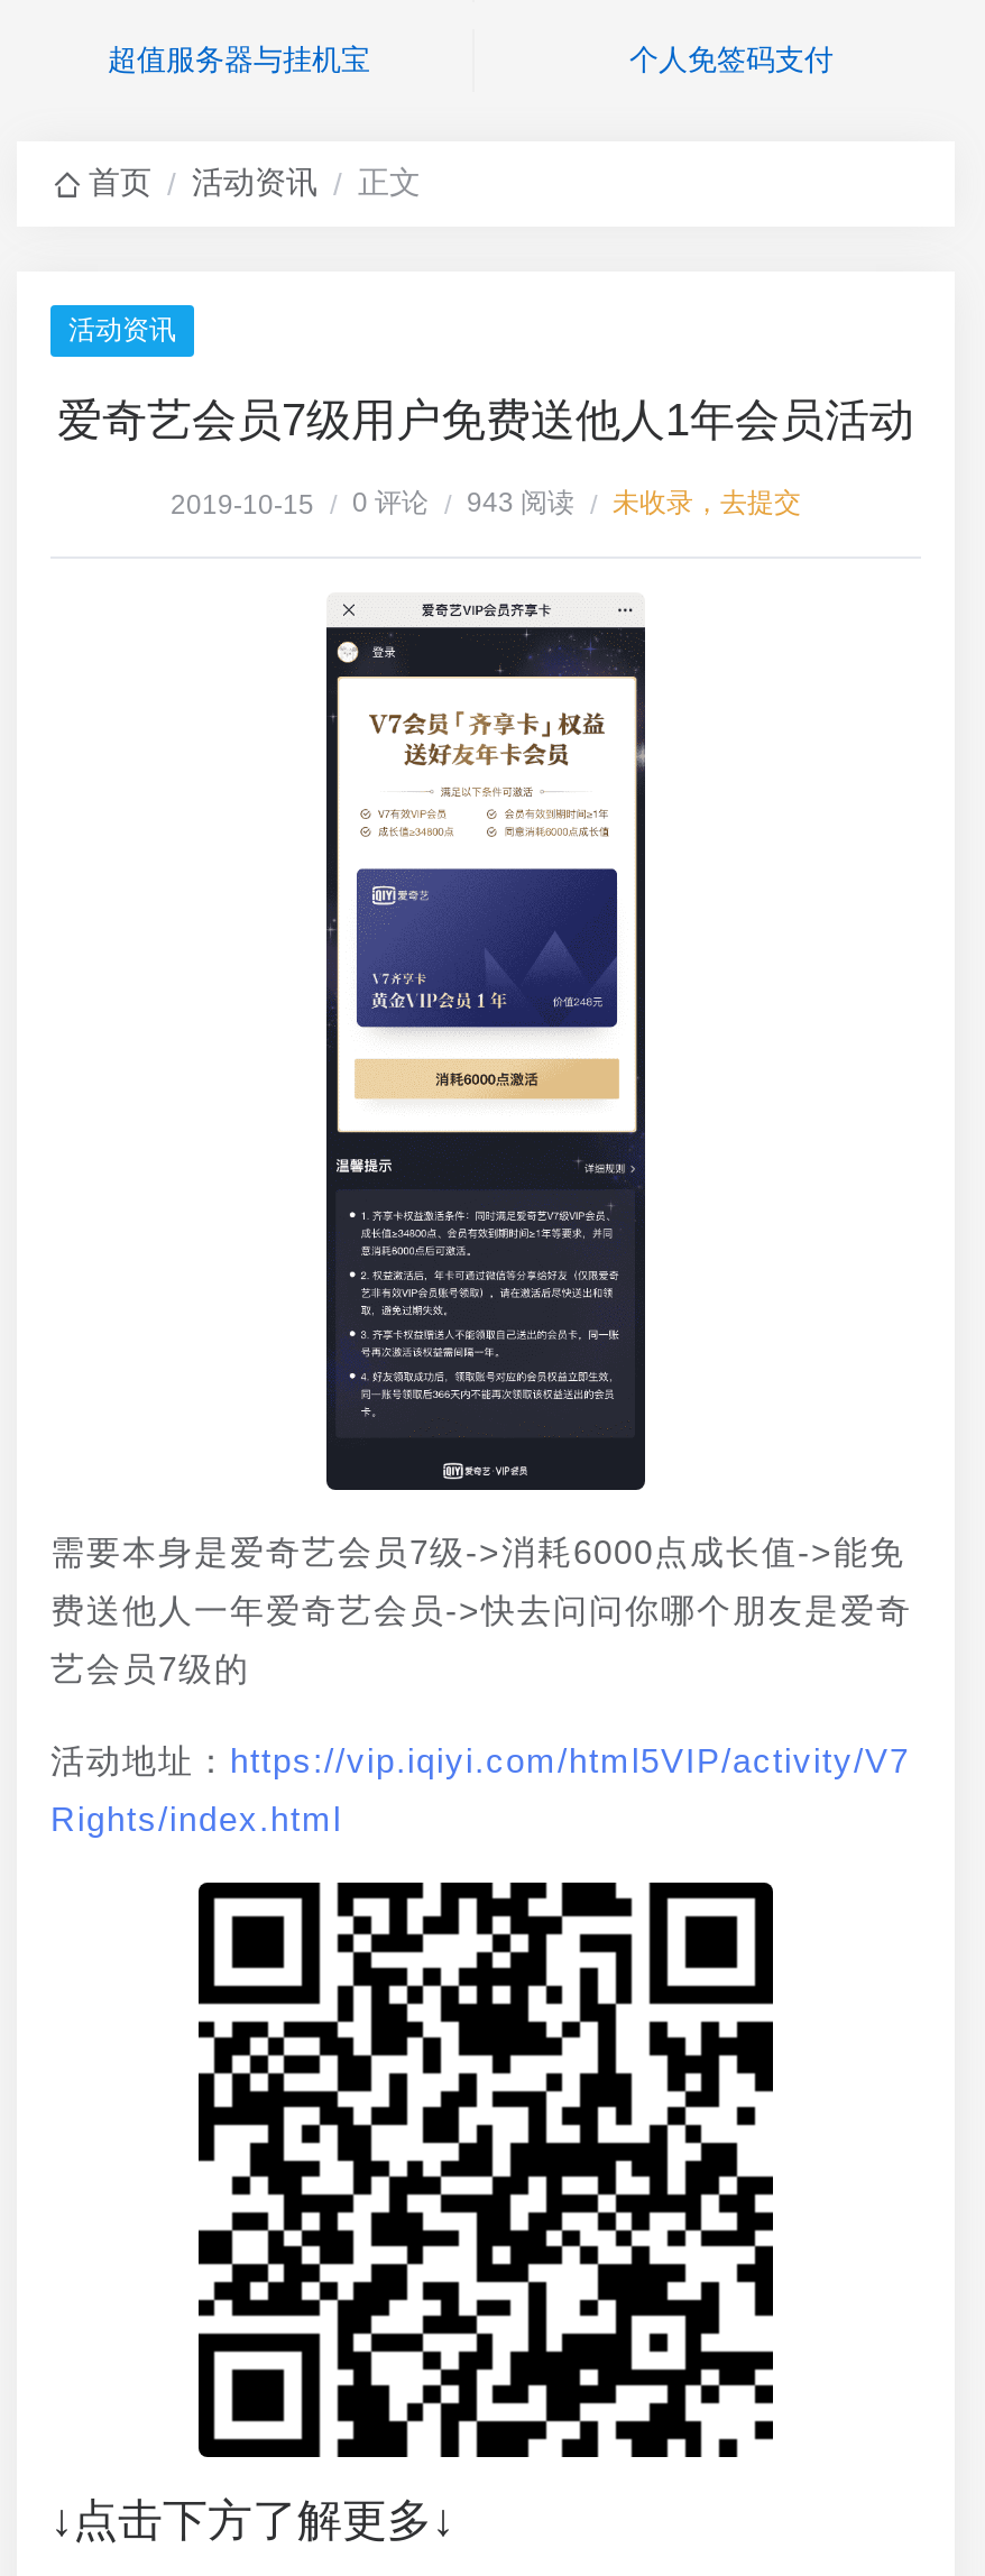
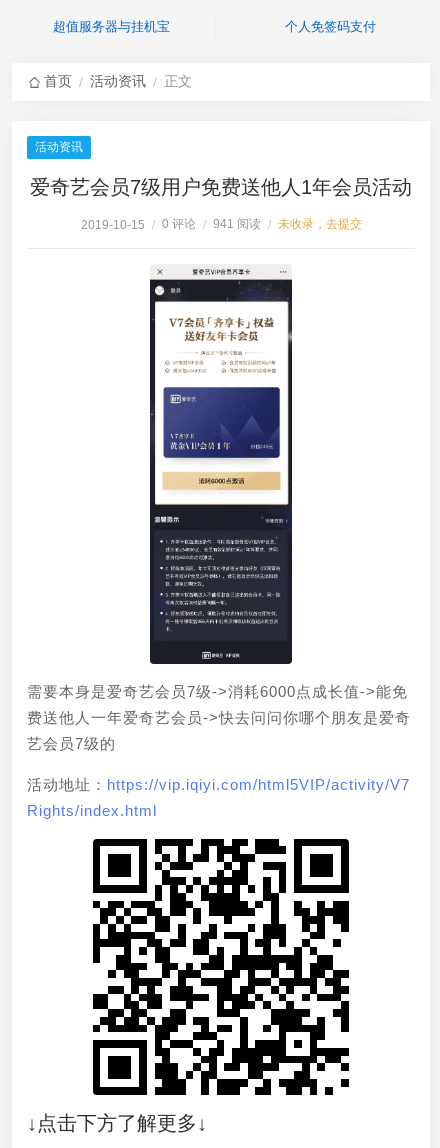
- 2019-10-15 / 0 评论 / 943 阅读 / 未收录，去提交
+ 2019-10-15 / 0 评论 / 941 阅读 / 未收录，去提交
